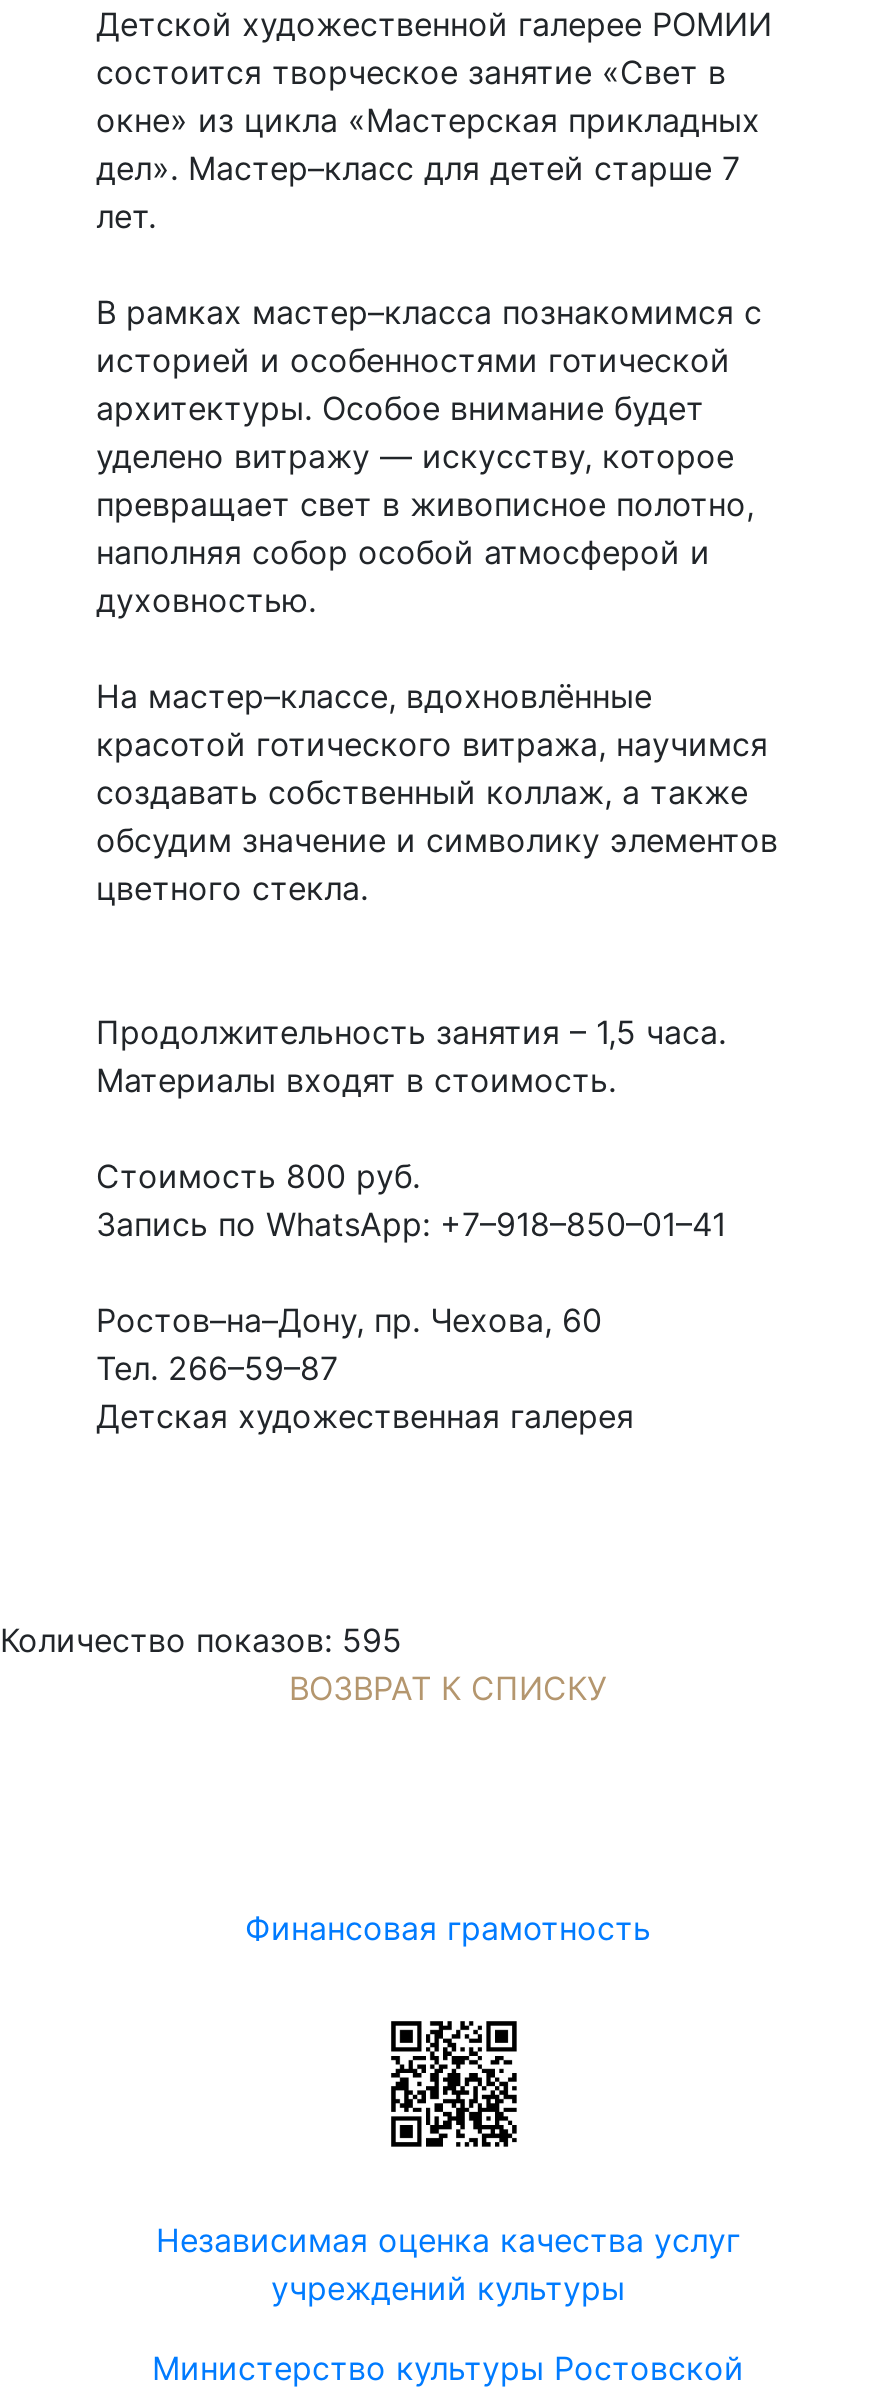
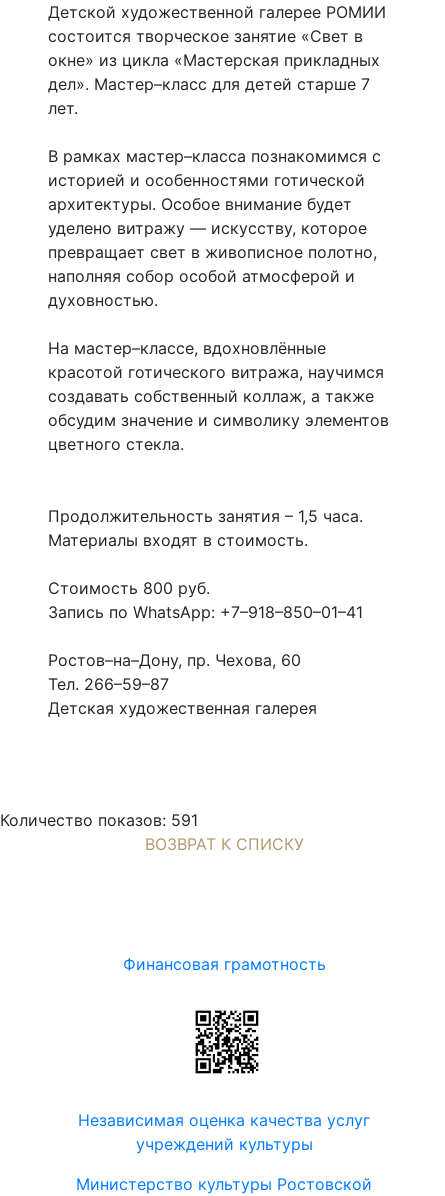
- Количество показов: 595
+ Количество показов: 591
